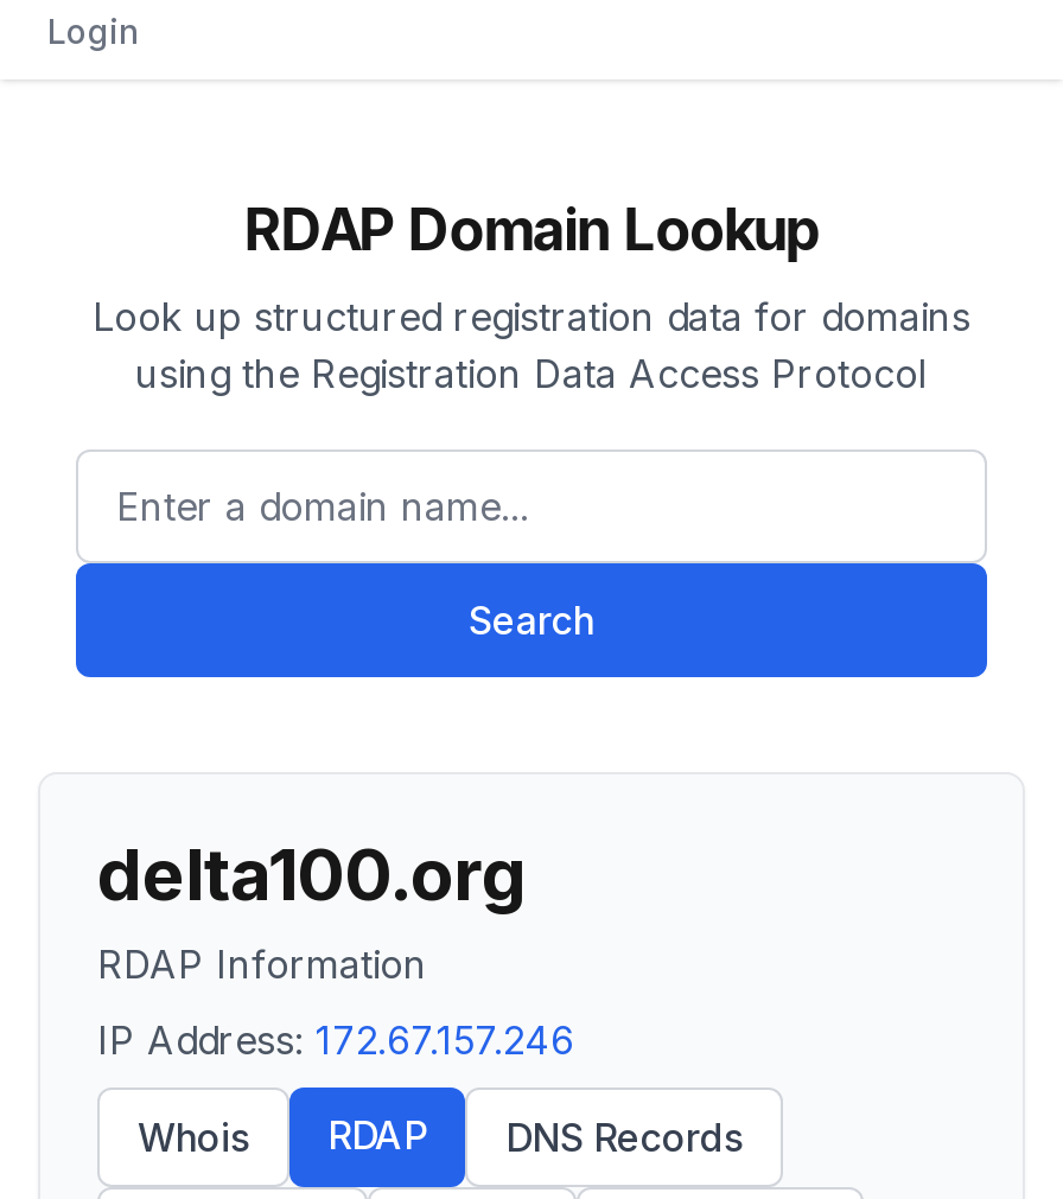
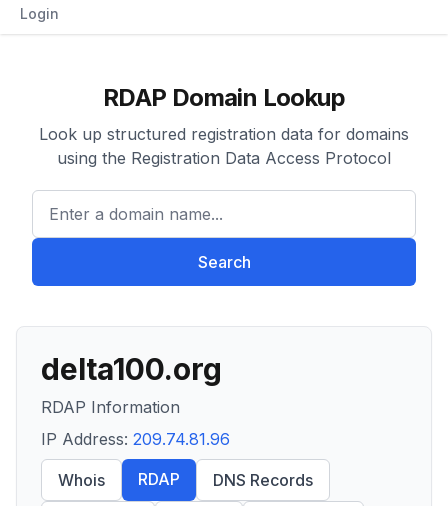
- IP Address: 172.67.157.246
+ IP Address: 209.74.81.96
